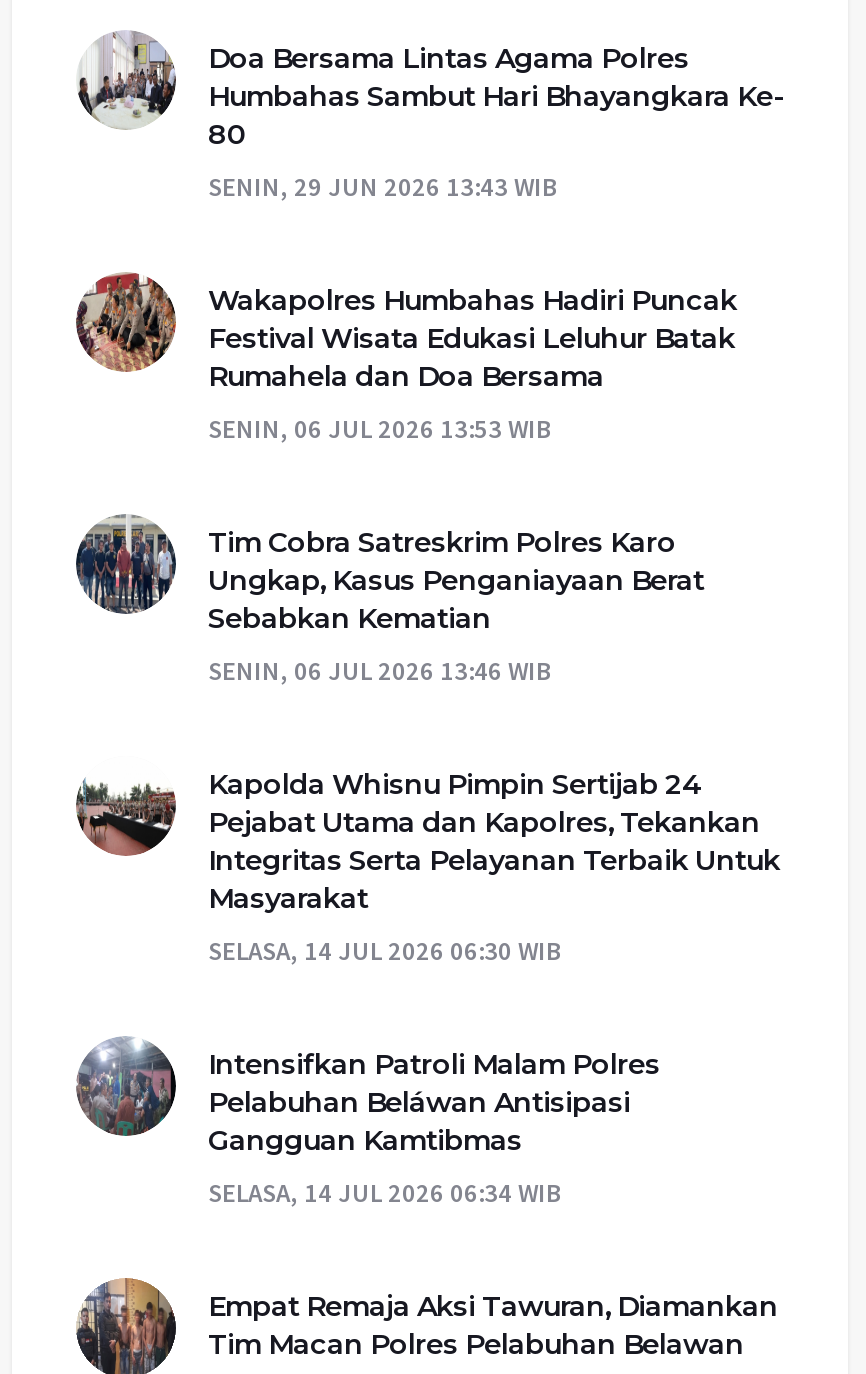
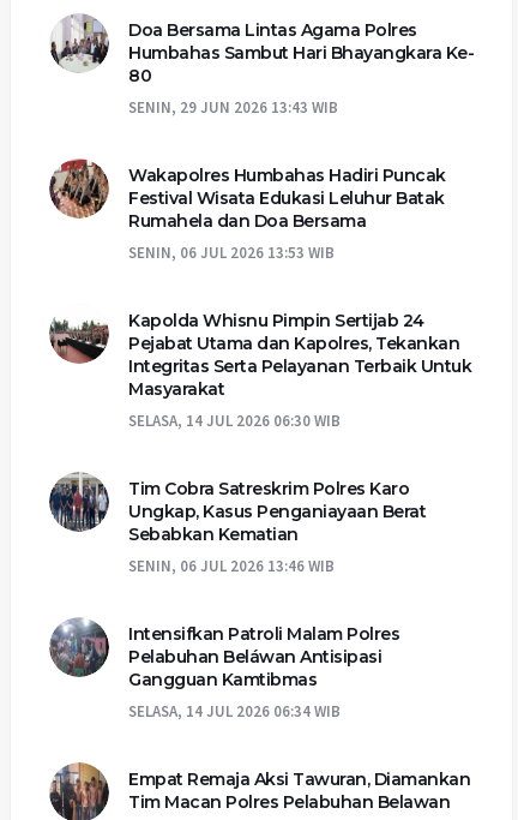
moved down: [image] | Tim Cobra Satreskrim Polres Karo | Ungkap, Kasus Penganiayaan Berat | Sebabkan Kematian | SENIN, 06 JUL 2026 13:46 WIB

moved up: [image] | Kapolda Whisnu Pimpin Sertijab 24 | Pejabat Utama dan Kapolres, Tekankan | Integritas Serta Pelayanan Terbaik Untuk | Masyarakat | SELASA, 14 JUL 2026 06:30 WIB
